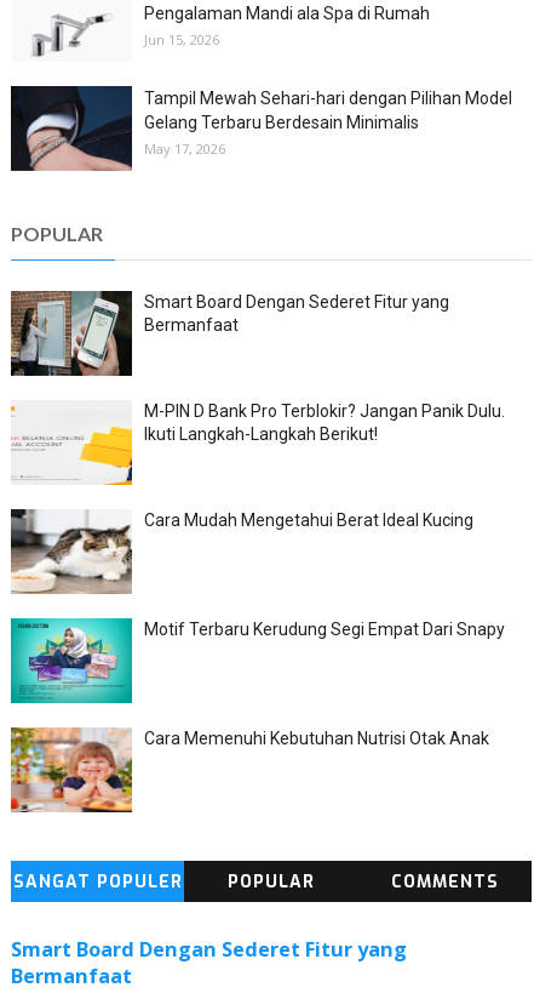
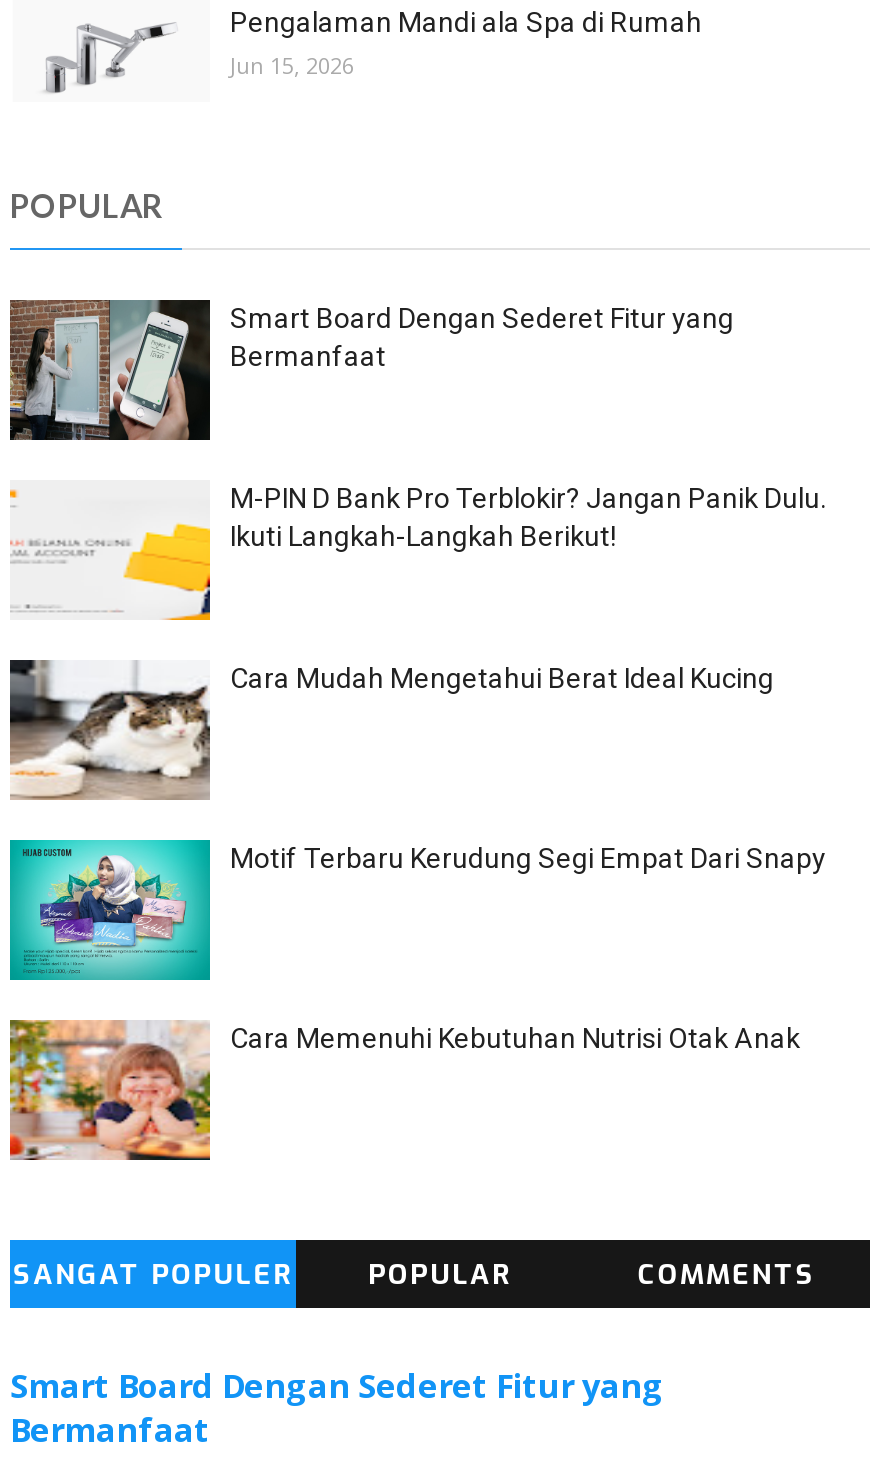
- [image]
- Tampil Mewah Sehari-hari dengan Pilihan Model
- Gelang Terbaru Berdesain Minimalis
- May 17, 2026
